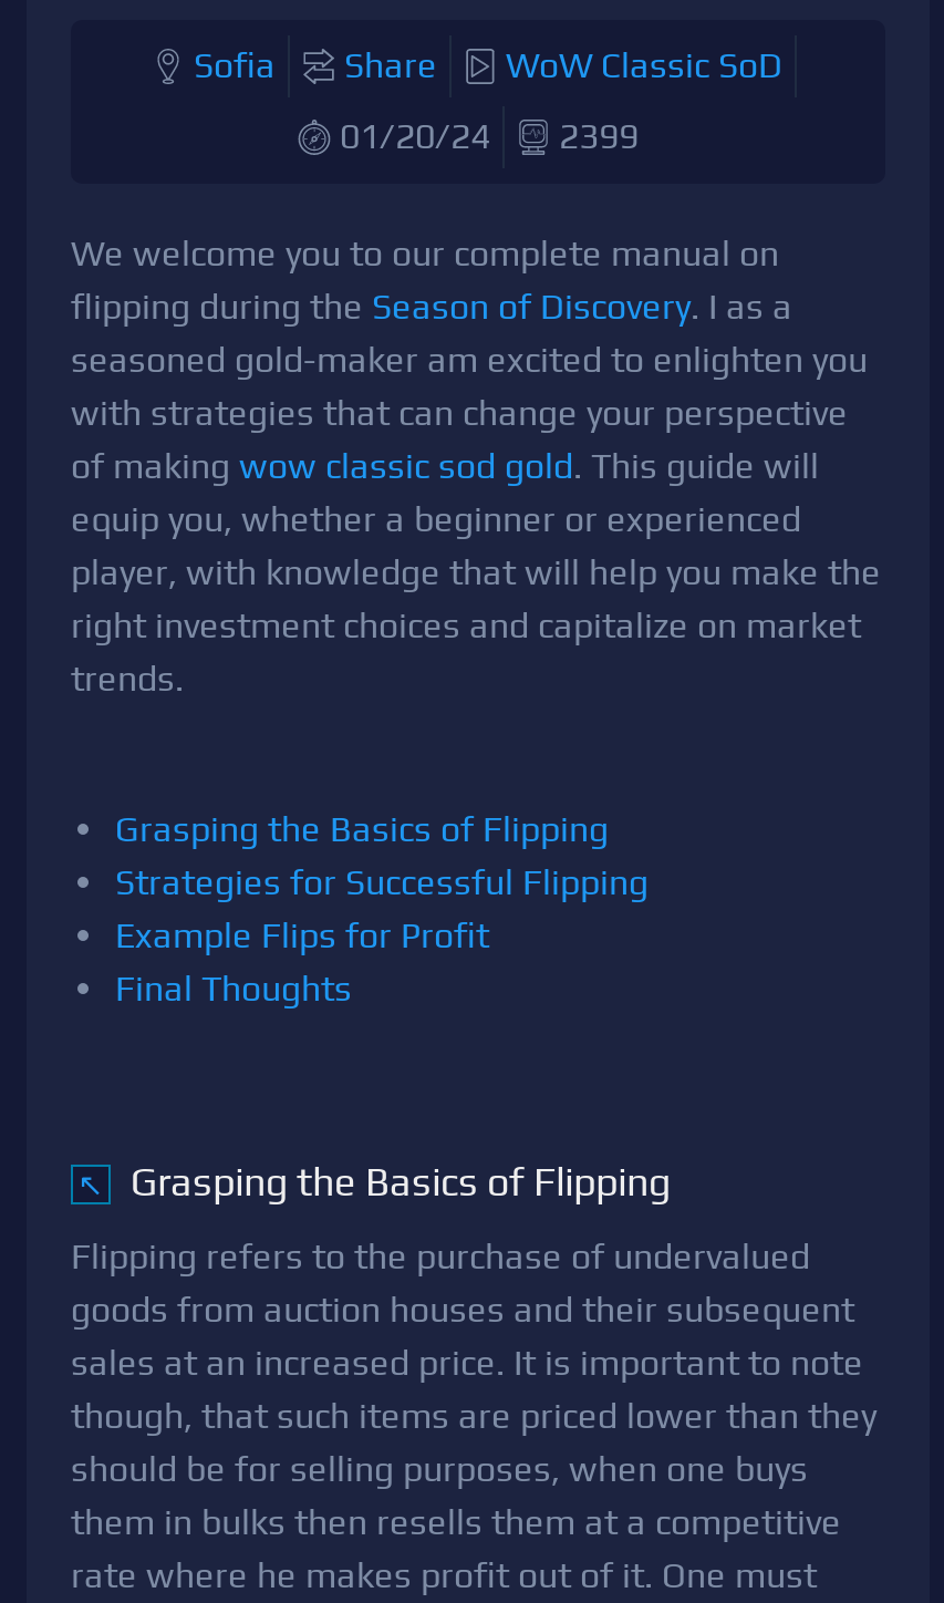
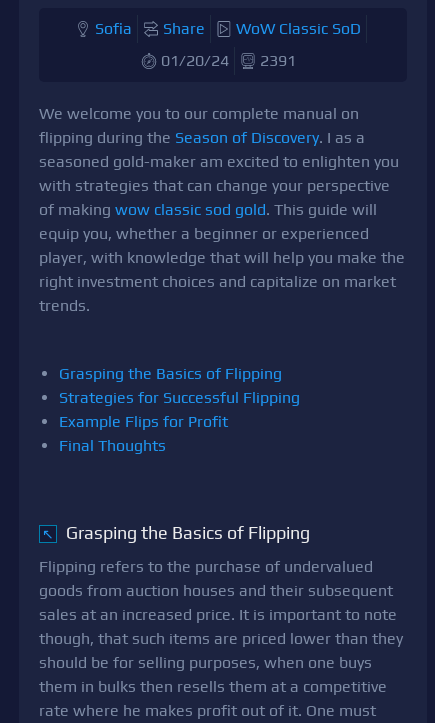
- 01/20/24 2399
+ 01/20/24 2391
